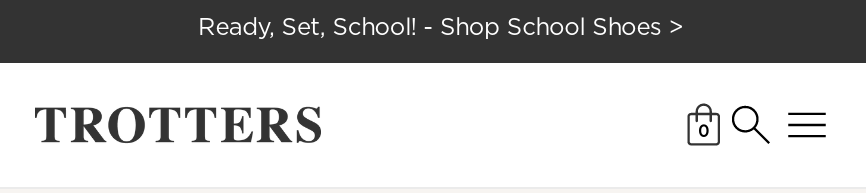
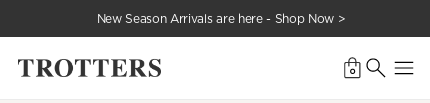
- Ready, Set, School! - Shop School Shoes >
+ New Season Arrivals are here - Shop Now >
